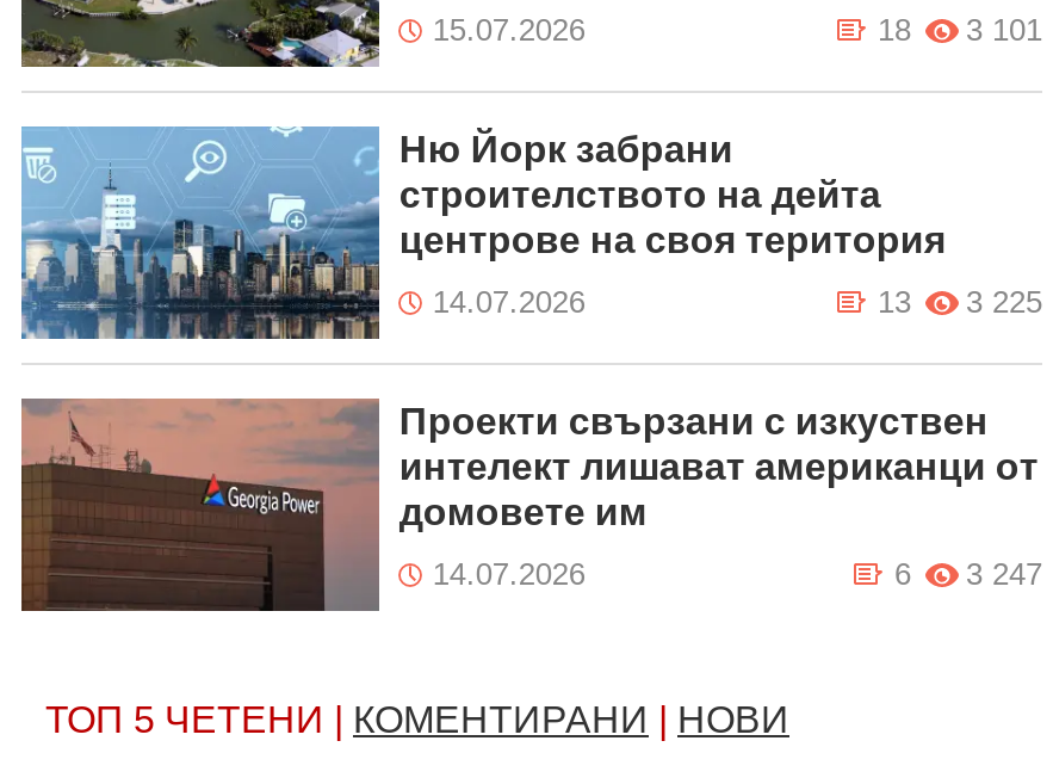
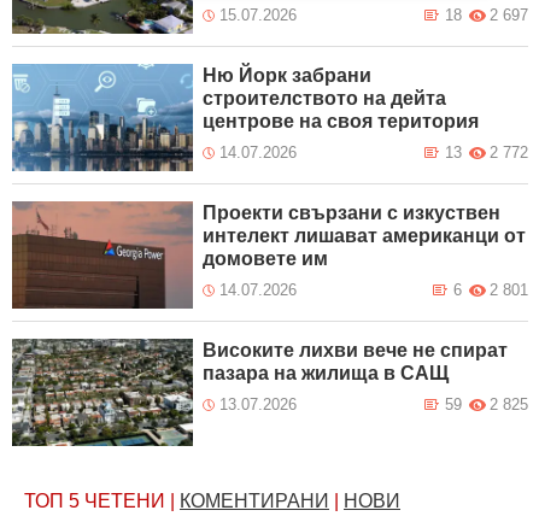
- 18 3 101
+ 18 2 697

- 13 3 225
+ 13 2 772

- 6 3 247
+ 6 2 801

+ [image]
+ Високите лихви вече не спират
+ пазара на жилища в САЩ
+ 13.07.2026
+ 2 825
+ 59
